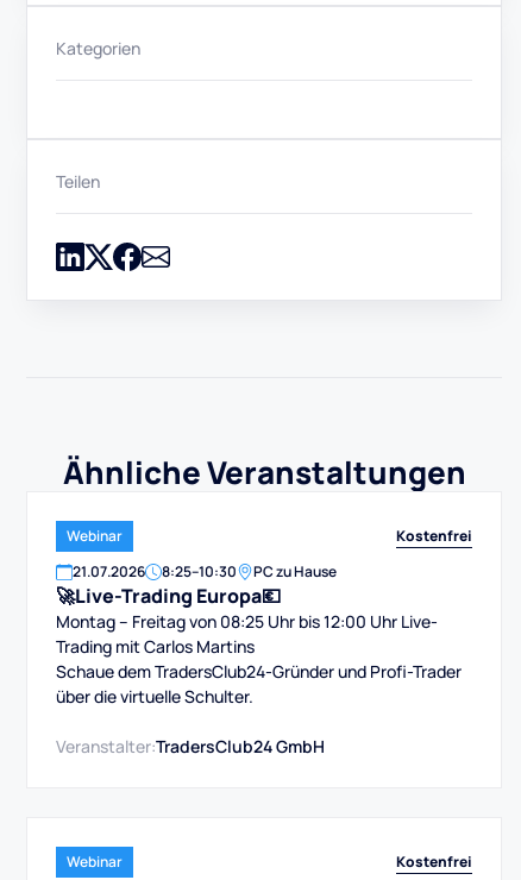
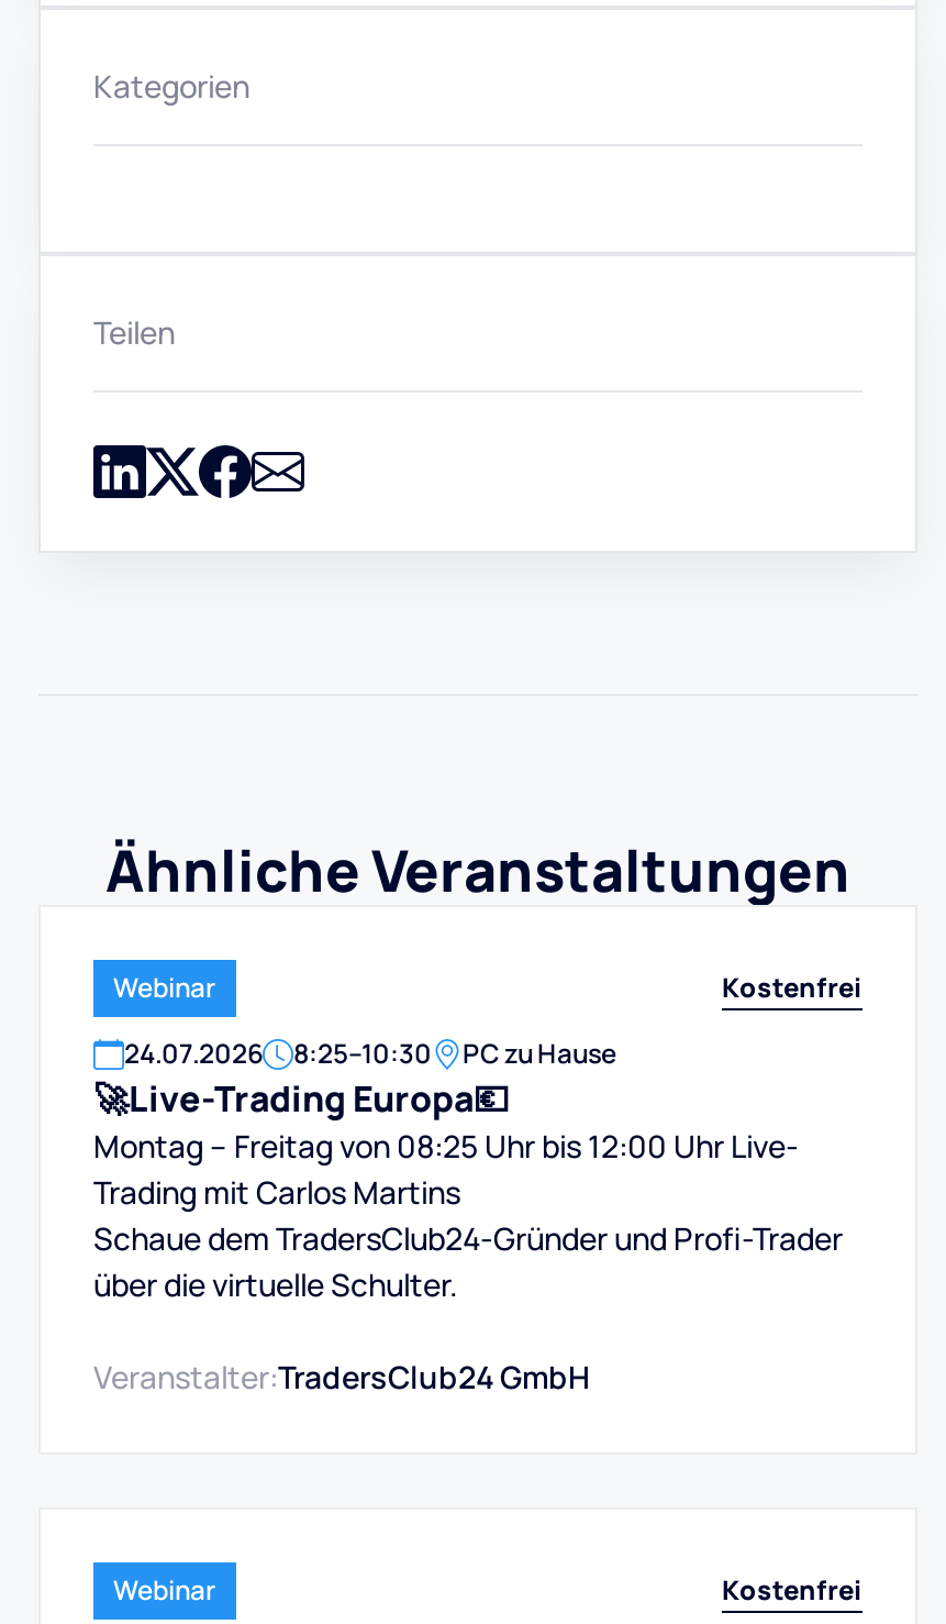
- 21.07.2026 8:25–10:30 PC zu Hause
+ 24.07.2026 8:25–10:30 PC zu Hause
